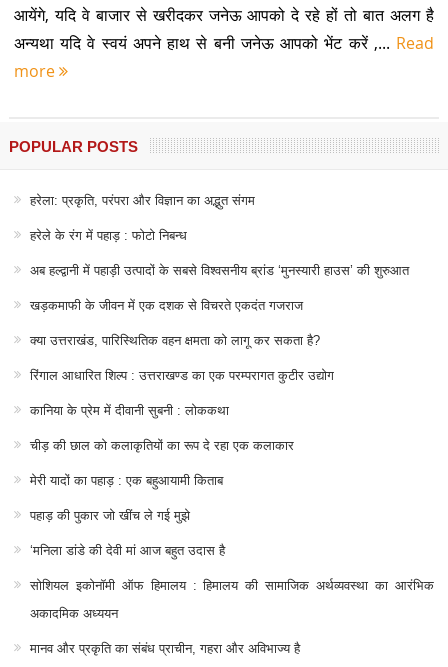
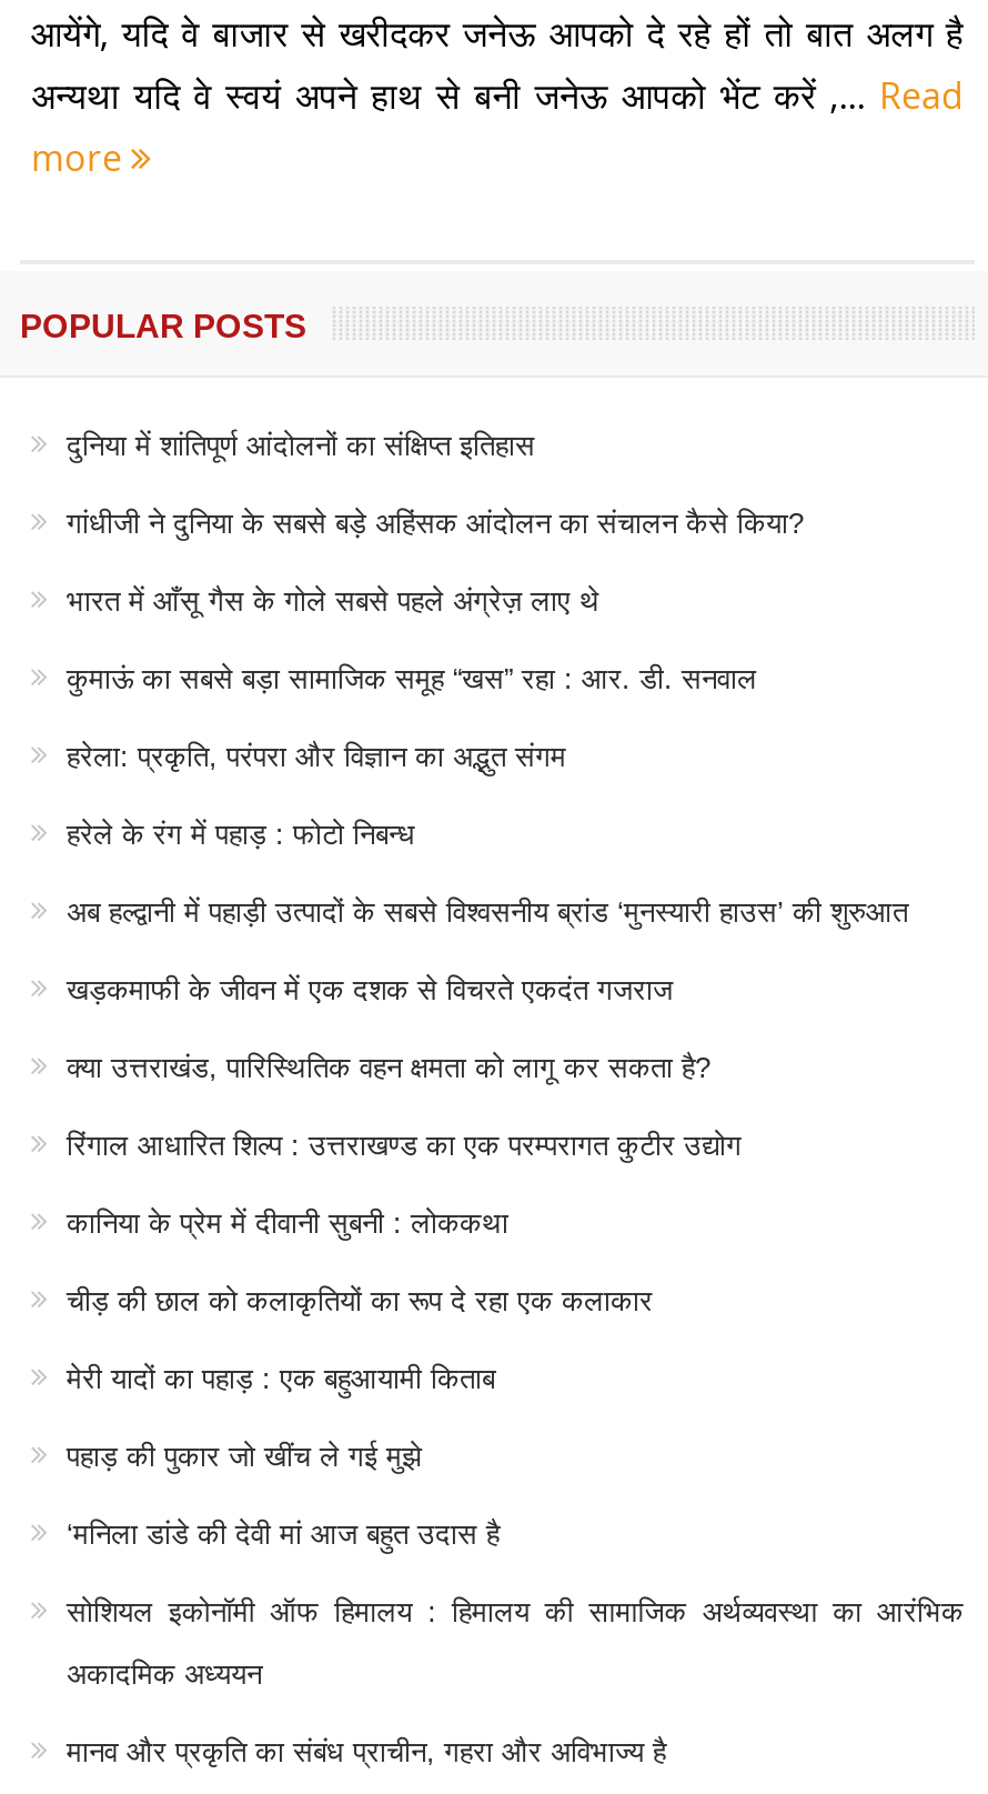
+ दुनिया में शांतिपूर्ण आंदोलनों का संक्षिप्त इतिहास
+ गांधीजी ने दुनिया के सबसे बड़े अहिंसक आंदोलन का संचालन कैसे किया?
+ भारत में आँसू गैस के गोले सबसे पहले अंग्रेज़ लाए थे
+ कुमाऊं का सबसे बड़ा सामाजिक समूह “खस” रहा : आर. डी. सनवाल
